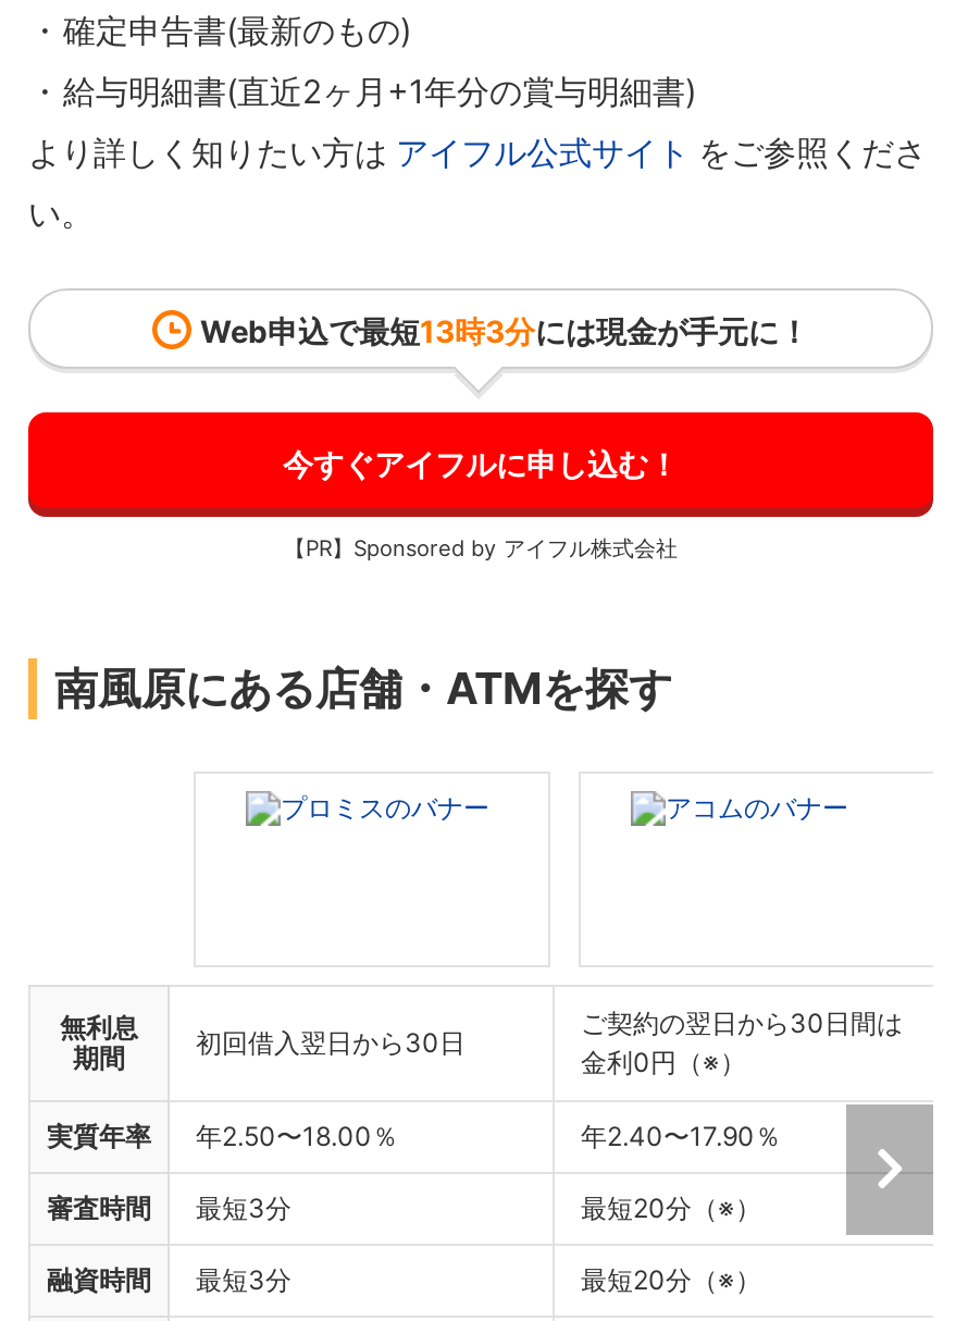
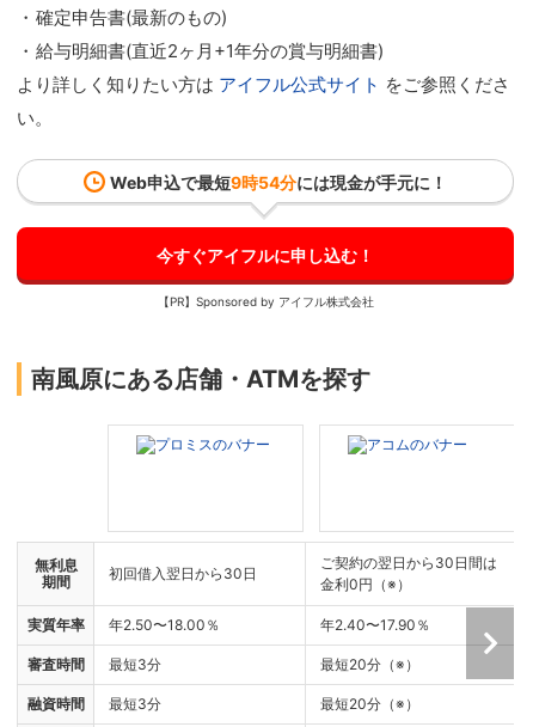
- Web申込で最短13時3分には現金が手元に！
+ Web申込で最短9時54分には現金が手元に！
